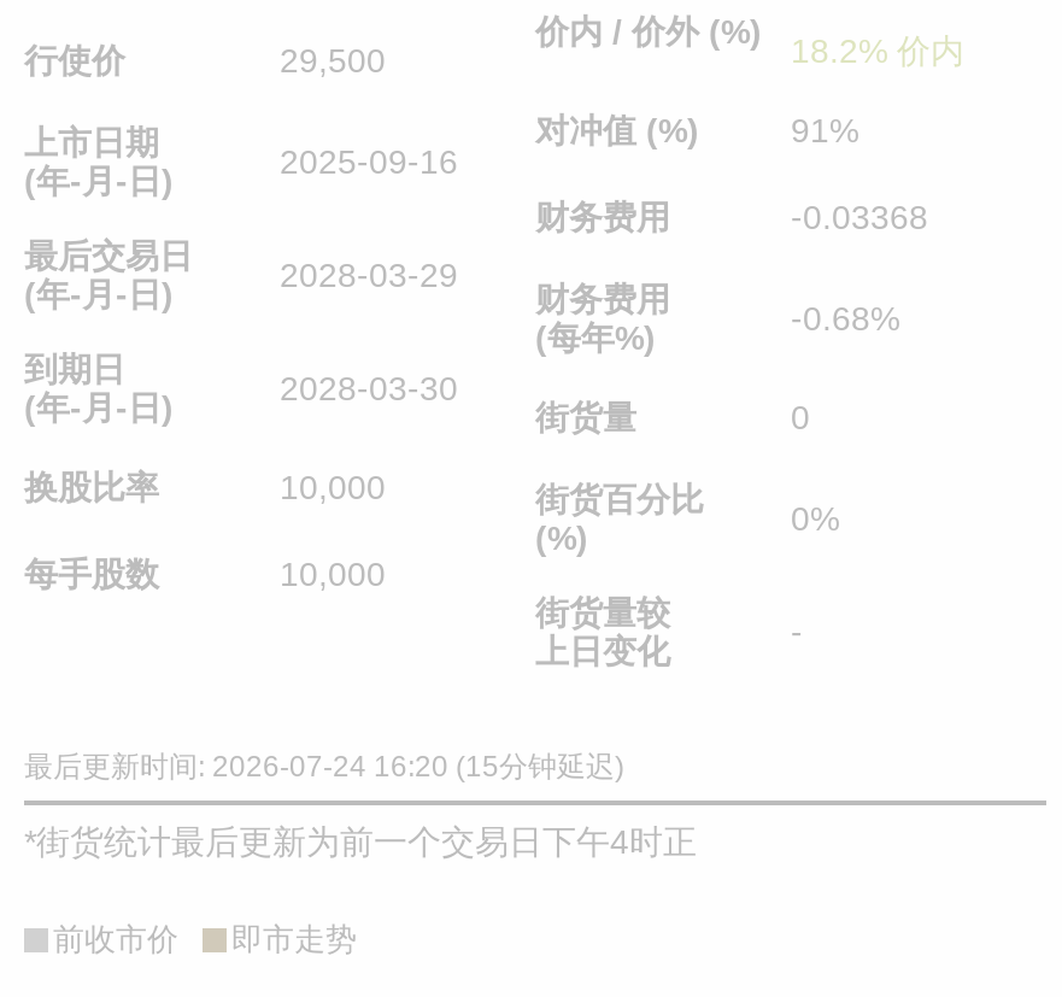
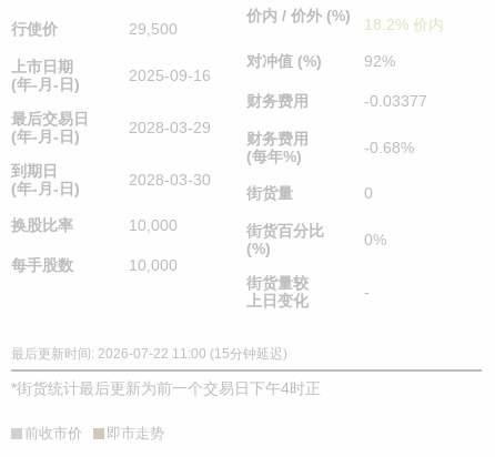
- 91%
+ 92%

- -0.03368
+ -0.03377

- 最后更新时间: 2026-07-24 16:20 (15分钟延迟)
+ 最后更新时间: 2026-07-22 11:00 (15分钟延迟)
